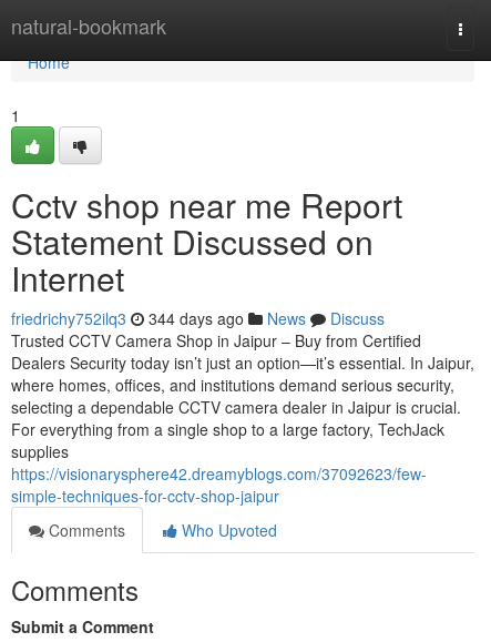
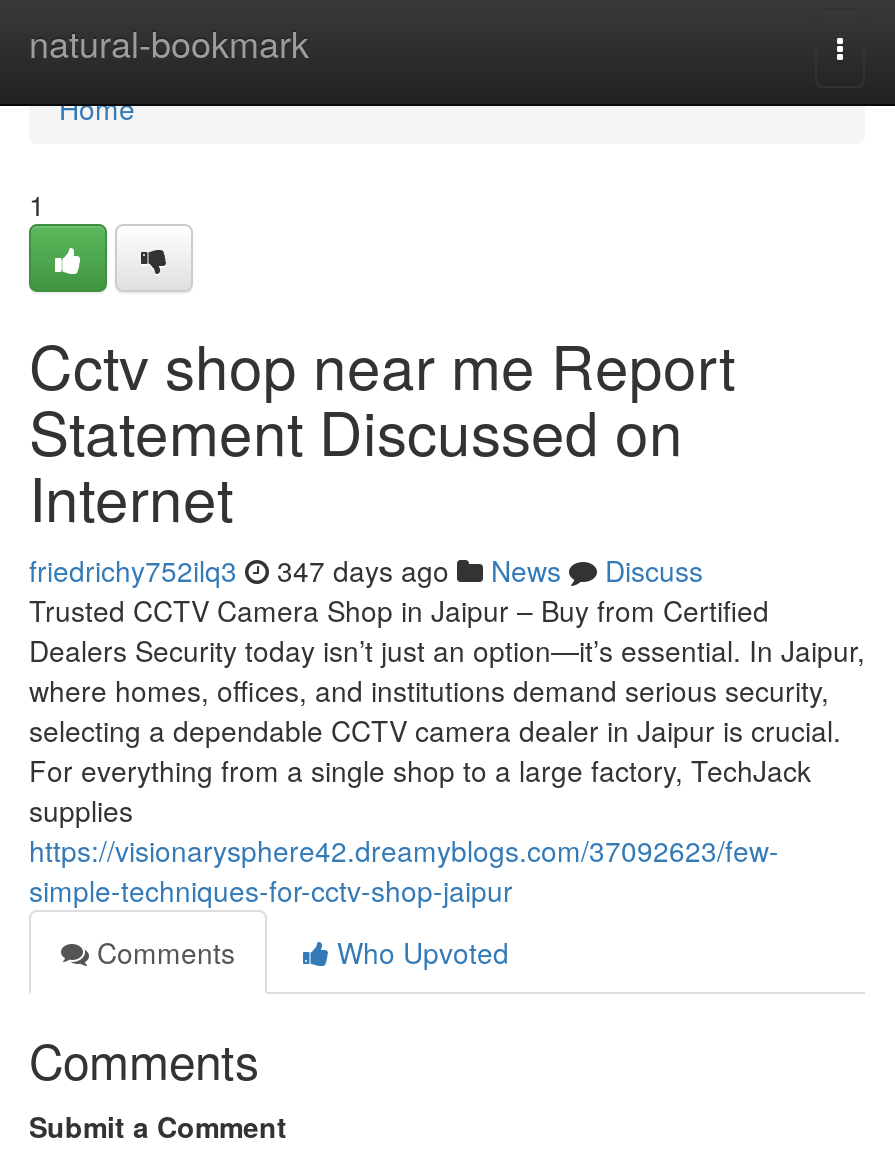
- friedrichy752ilq3 344 days ago News Discuss
+ friedrichy752ilq3 347 days ago News Discuss
